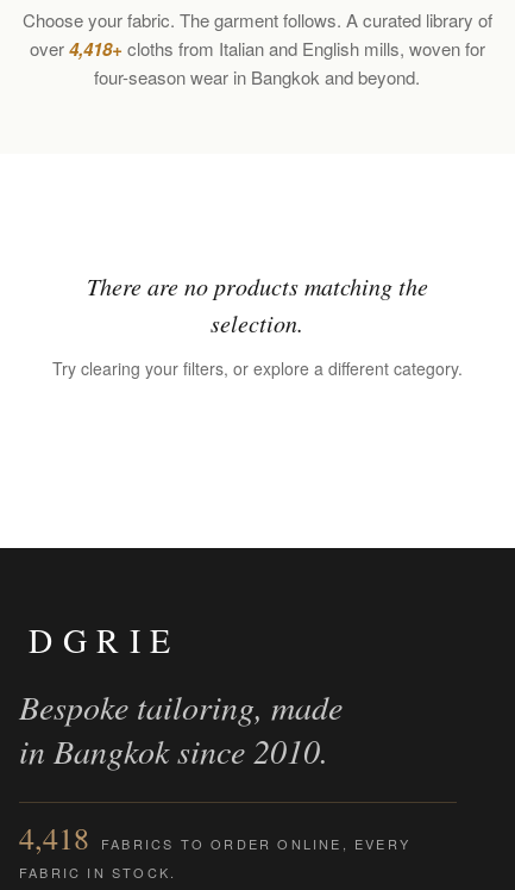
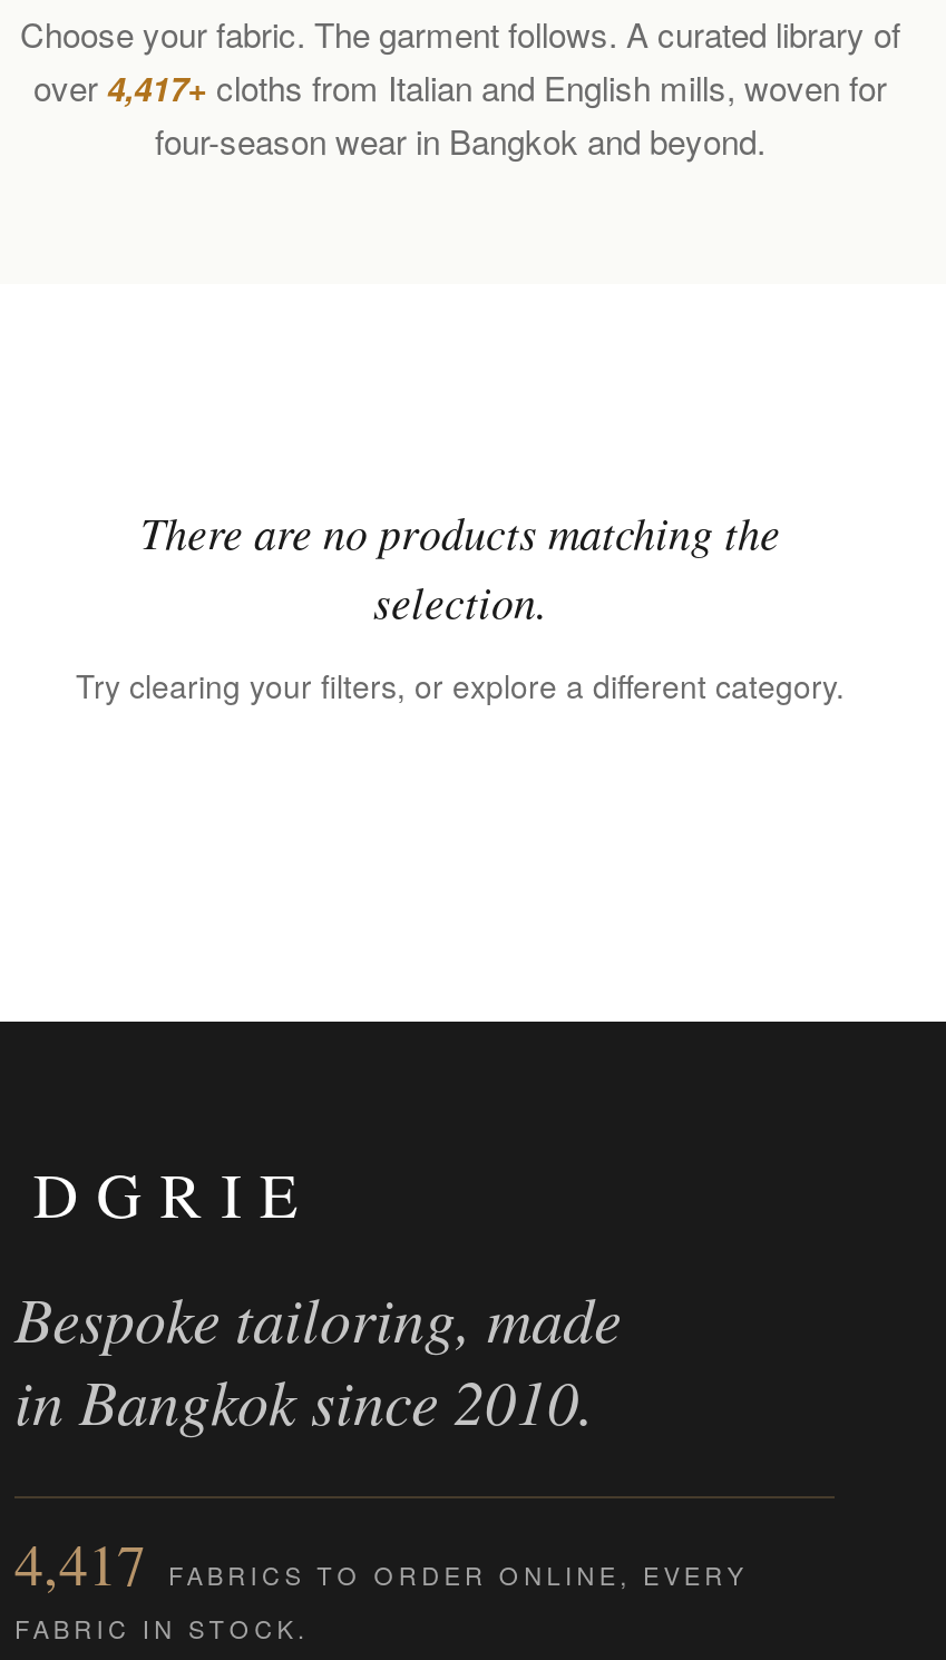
- over 4,418+ cloths from Italian and English mills, woven for
+ over 4,417+ cloths from Italian and English mills, woven for

- 4,418 FABRICS TO ORDER ONLINE, EVERY
+ 4,417 FABRICS TO ORDER ONLINE, EVERY
